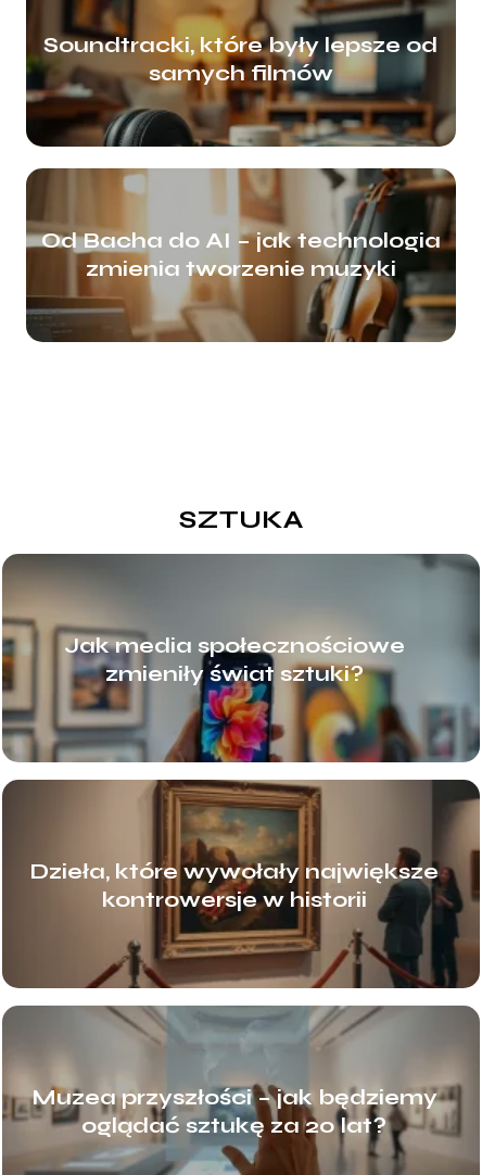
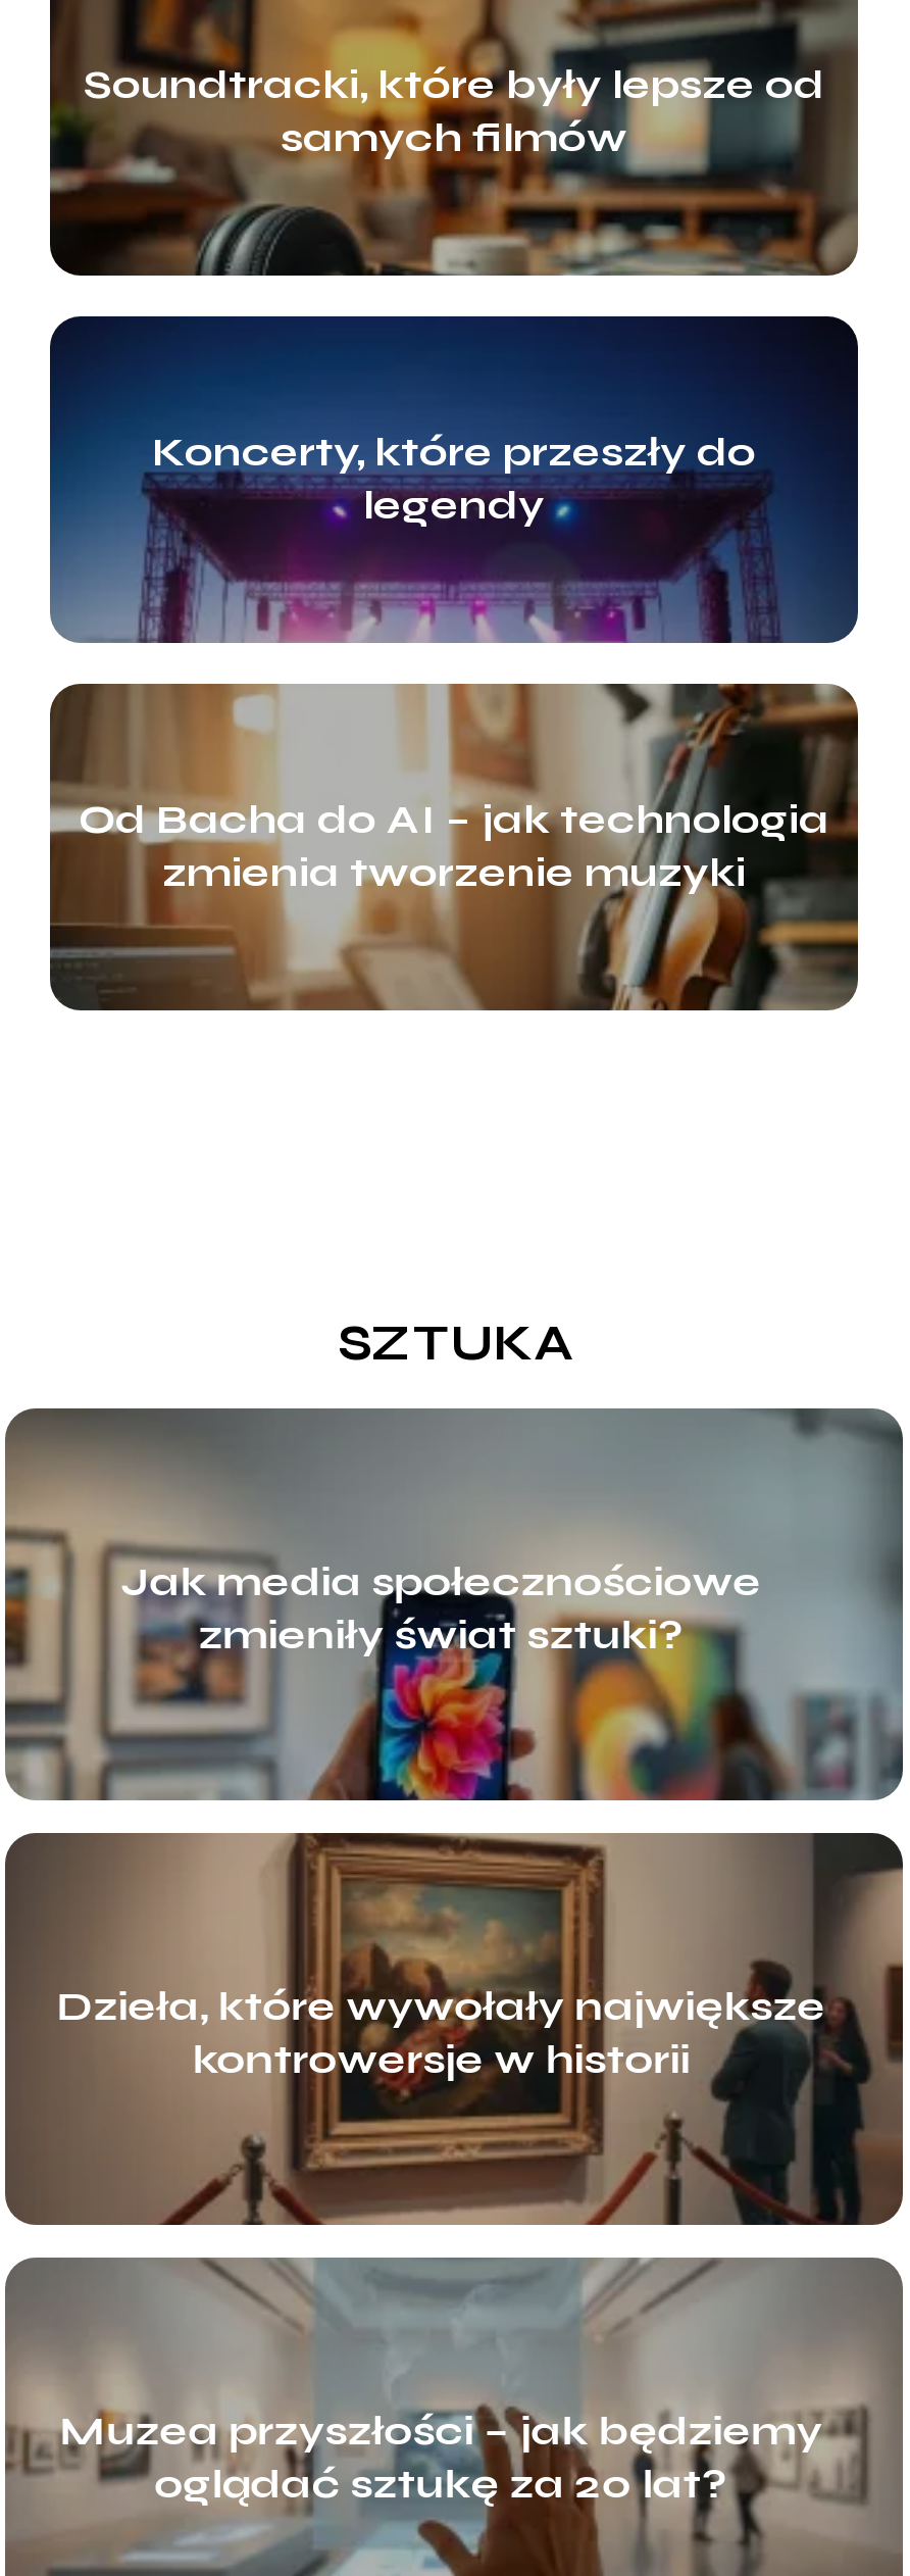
+ [image]
+ Koncerty, które przeszły do
+ legendy
